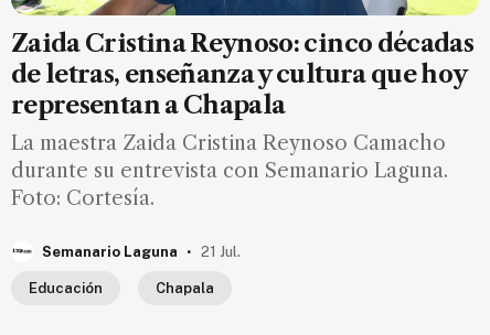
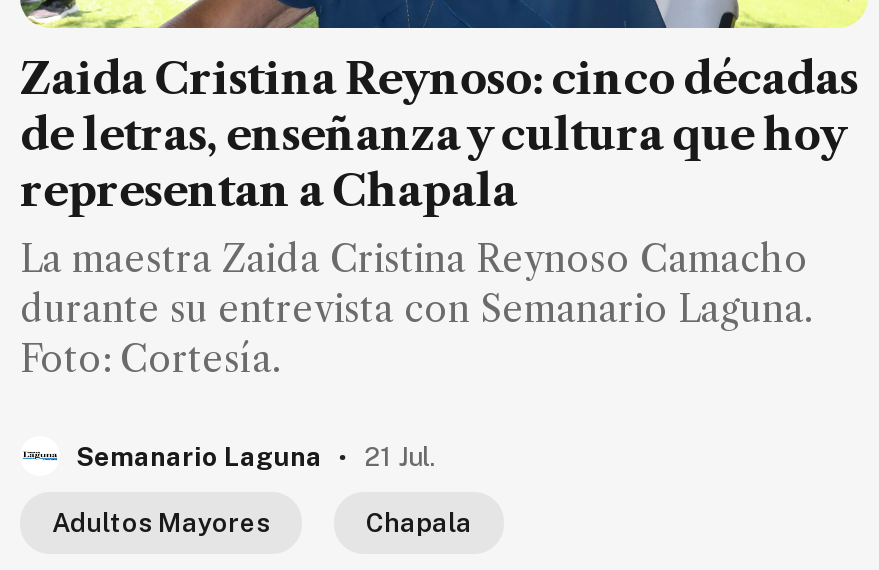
- Educación
+ Adultos Mayores
